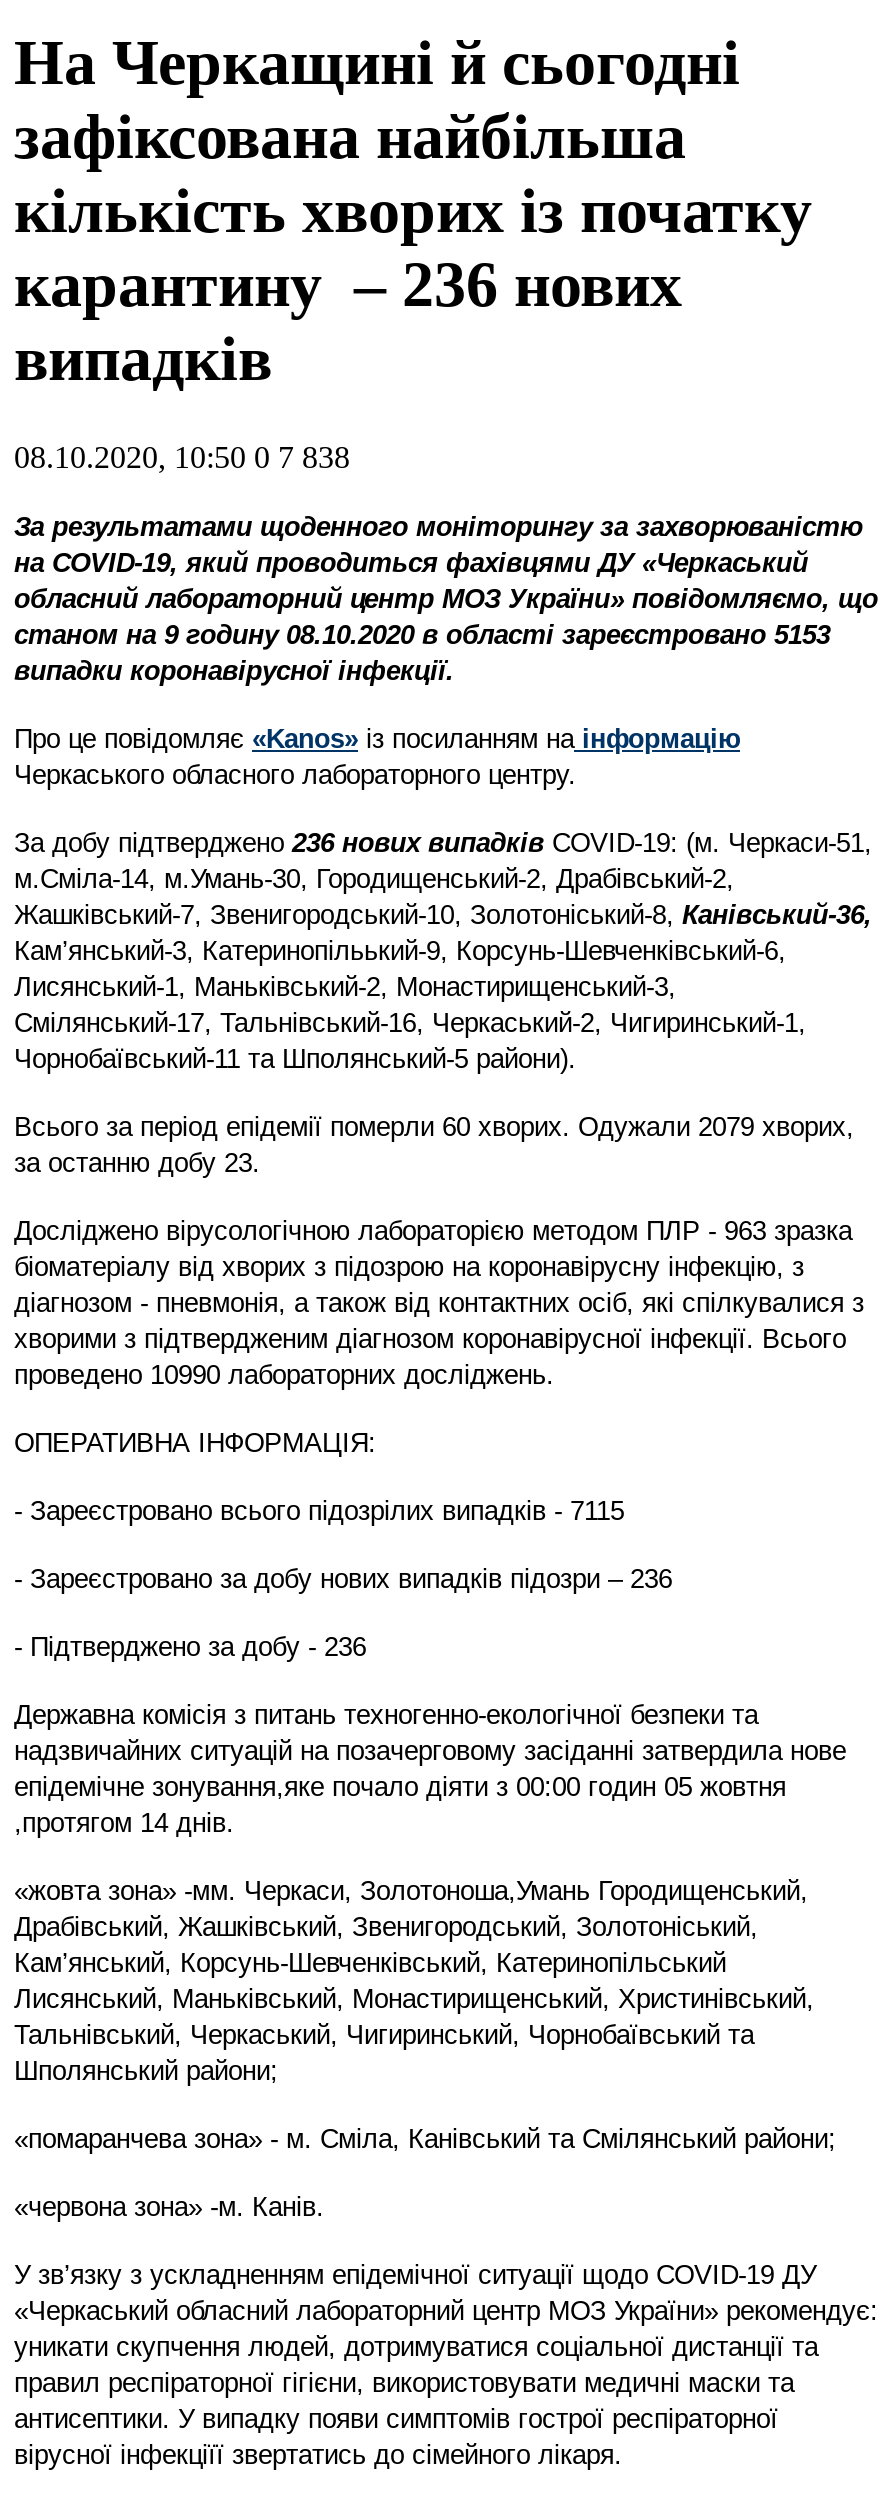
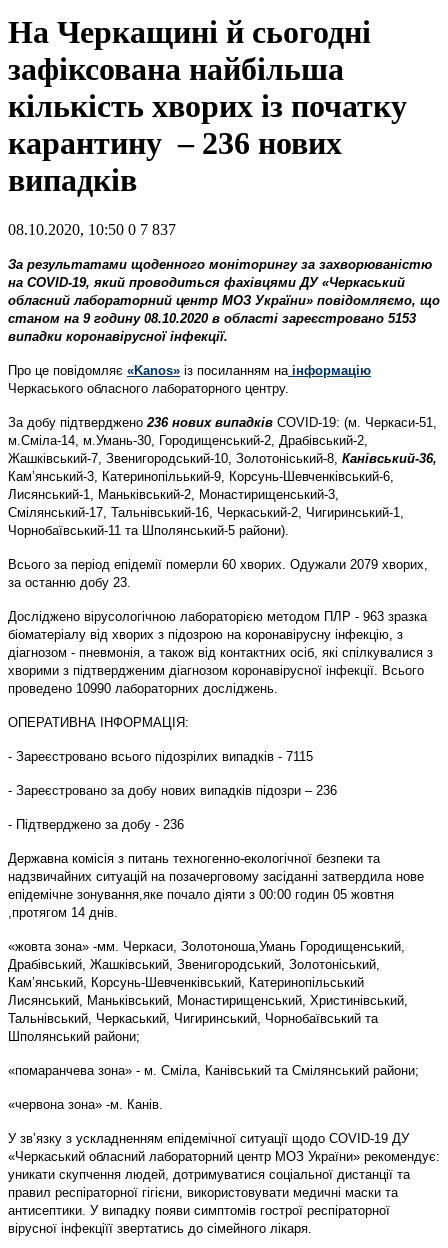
- 08.10.2020, 10:50 0 7 838
+ 08.10.2020, 10:50 0 7 837
